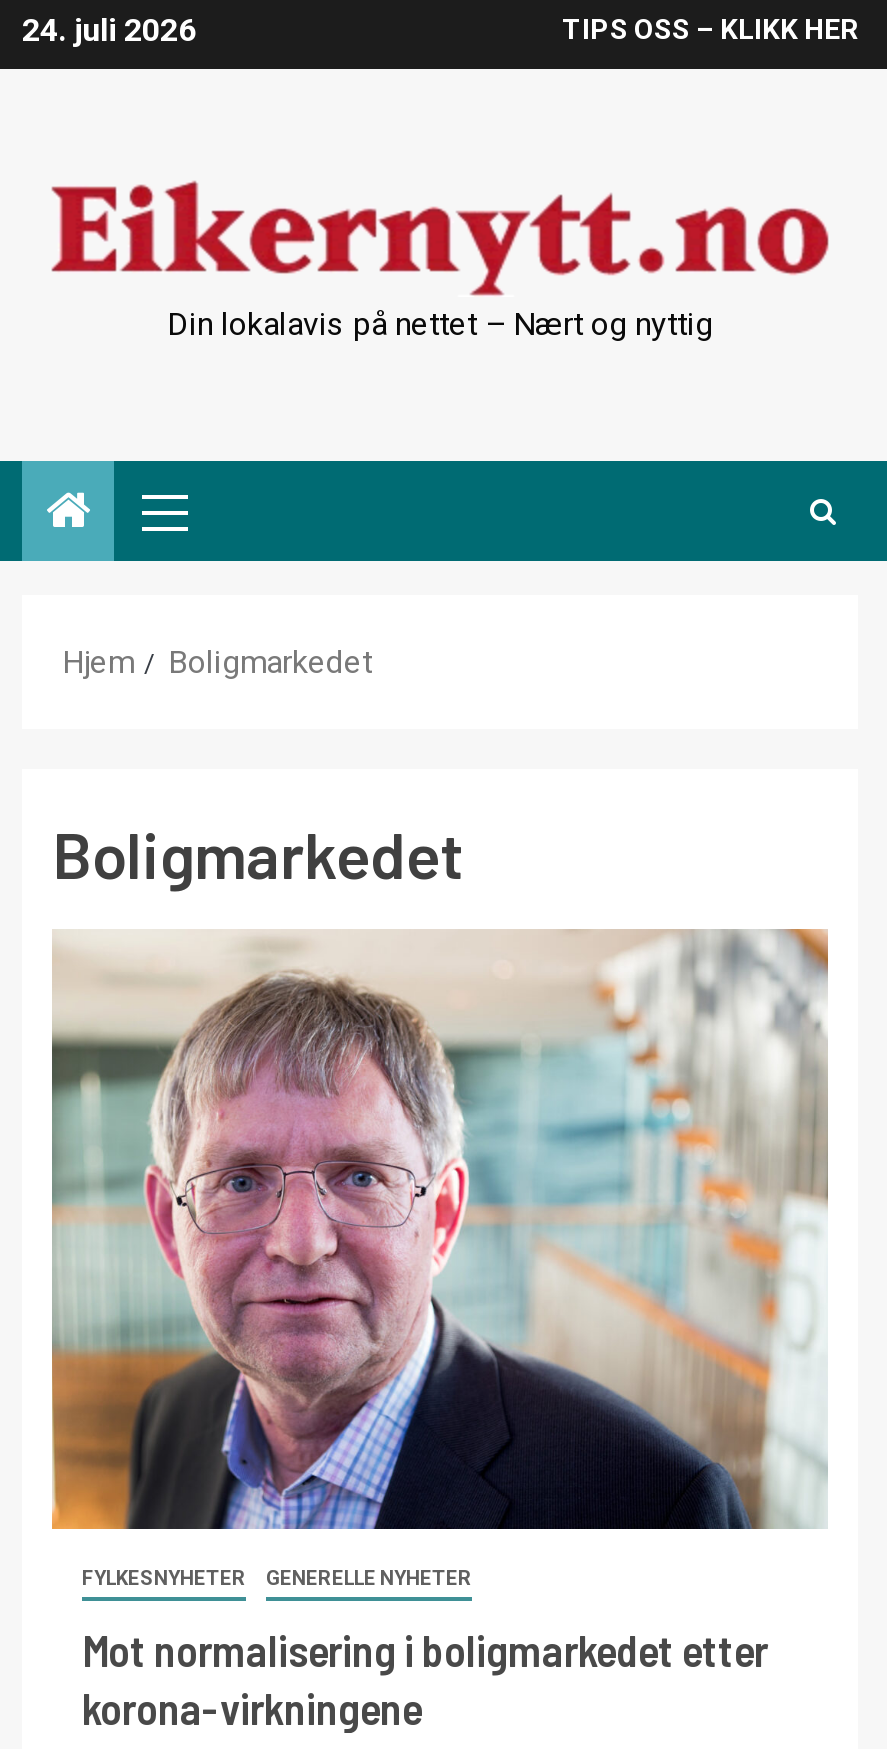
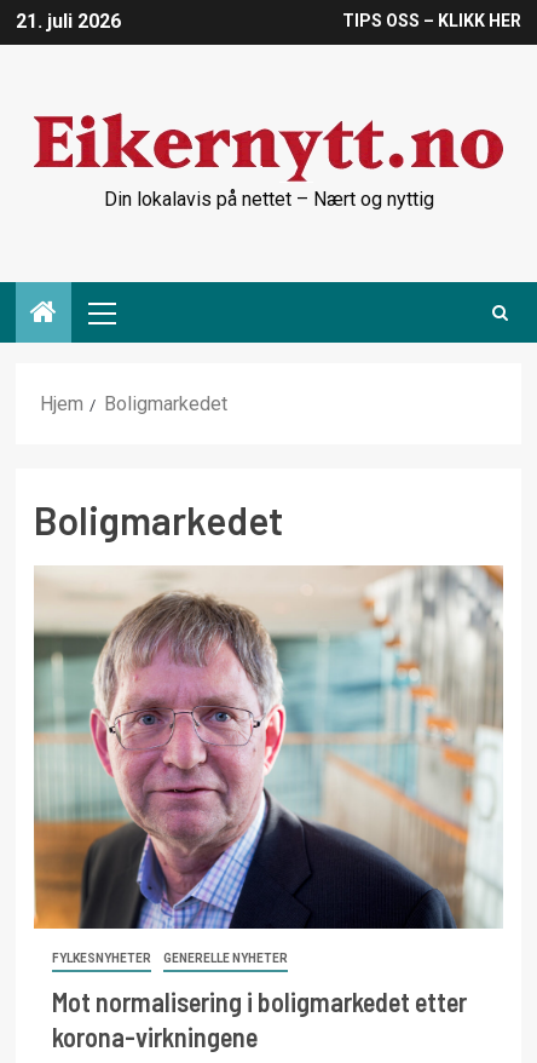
- 24. juli 2026
+ 21. juli 2026
